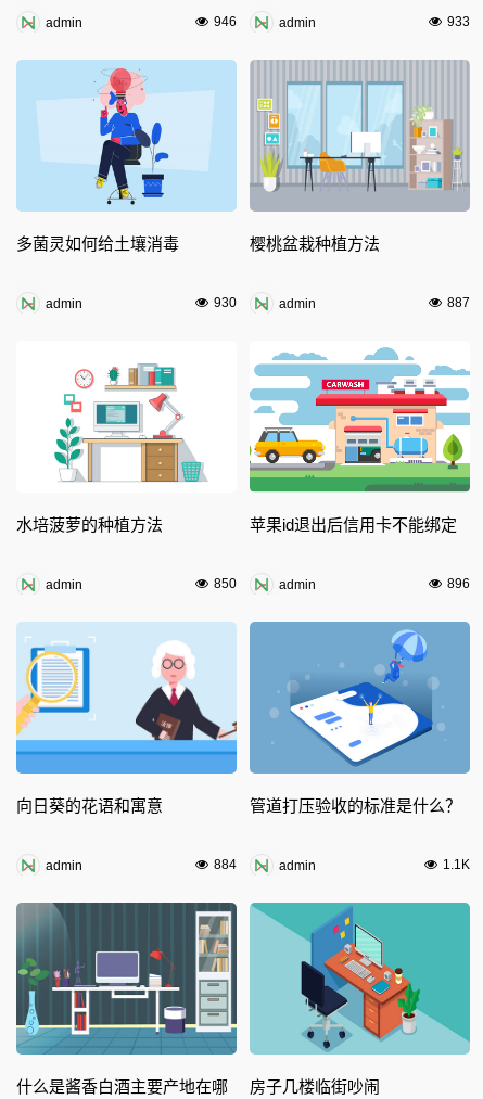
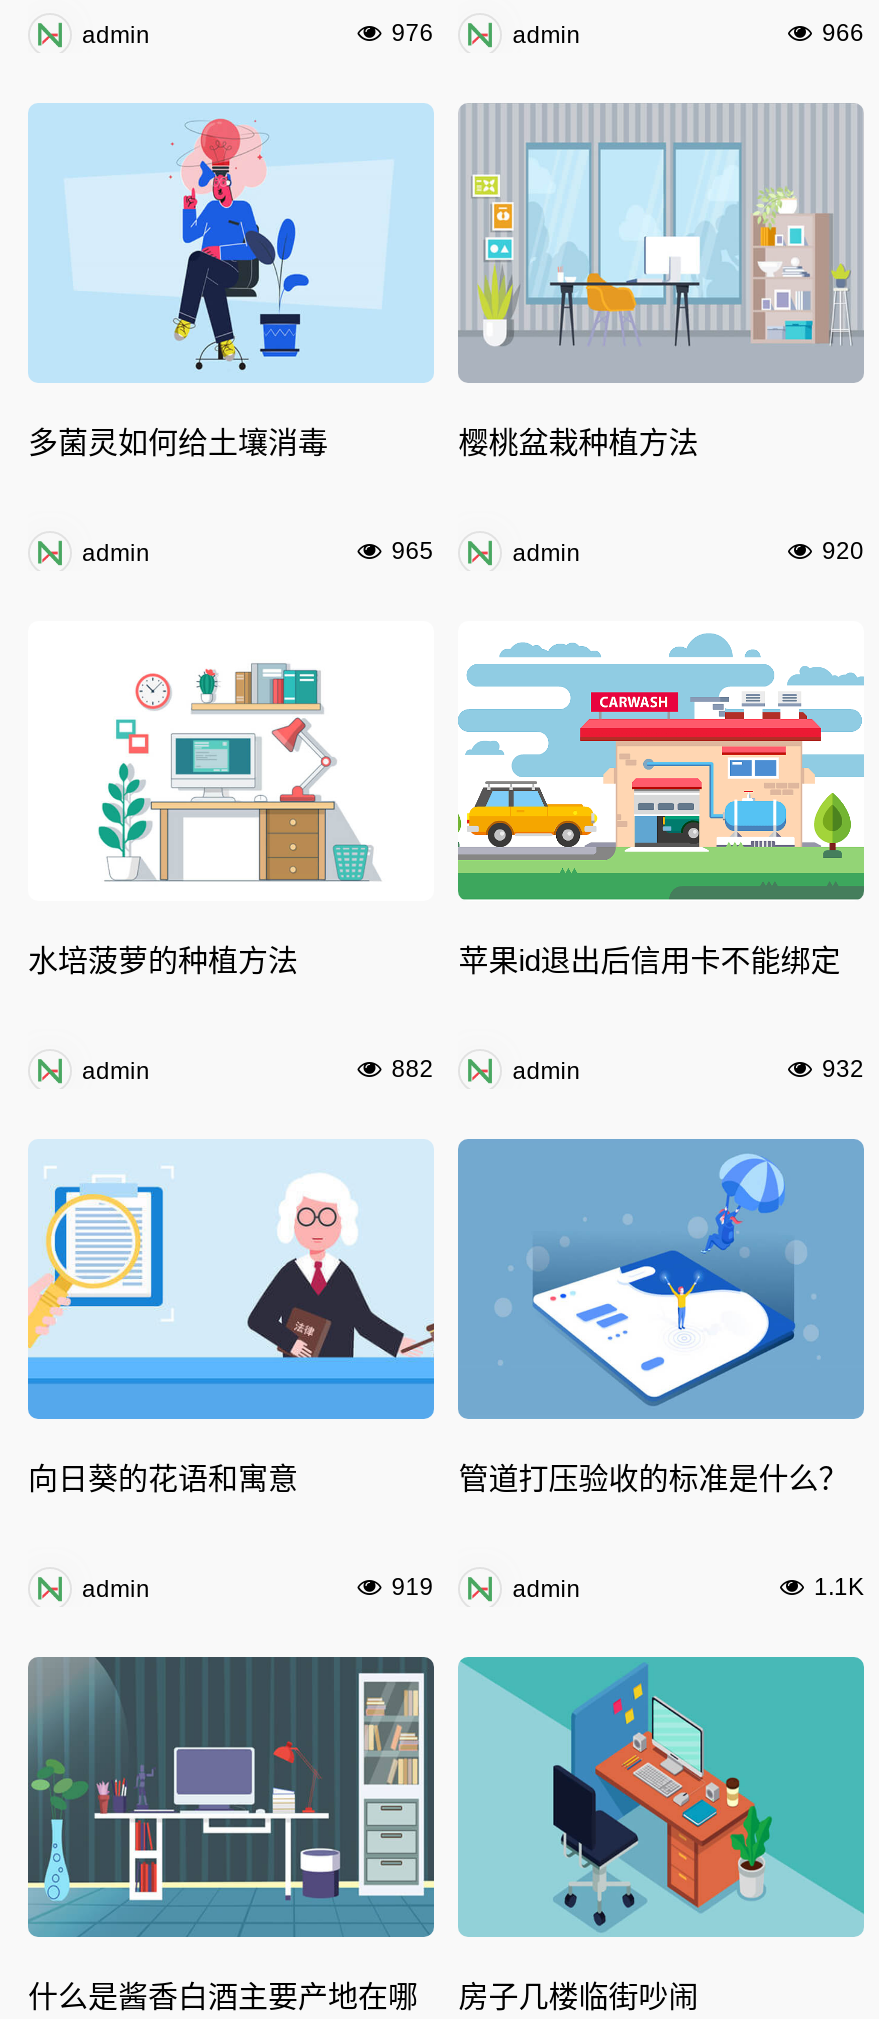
- 946
+ 976

- 933
+ 966

- 930
+ 965

- 887
+ 920

- 850
+ 882

- 896
+ 932

- 884
+ 919
